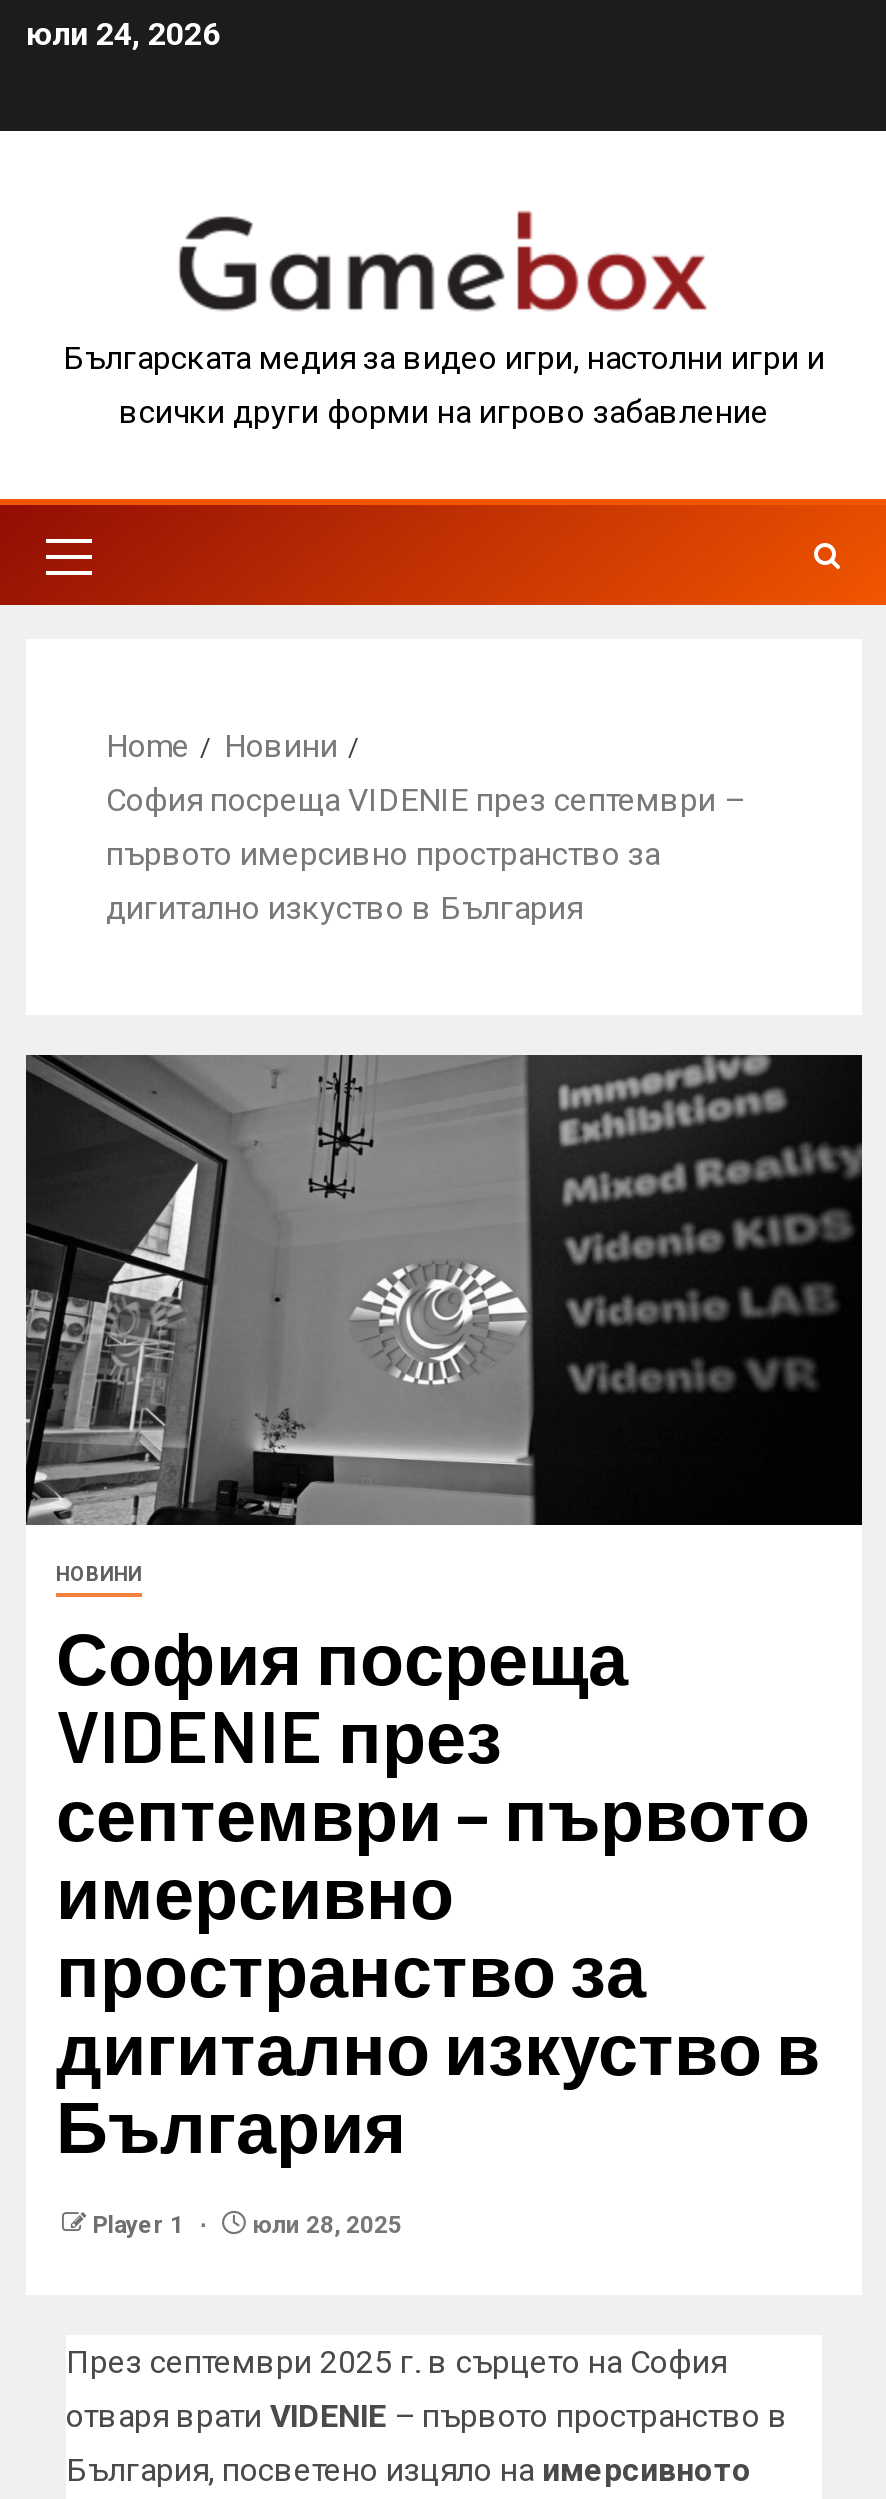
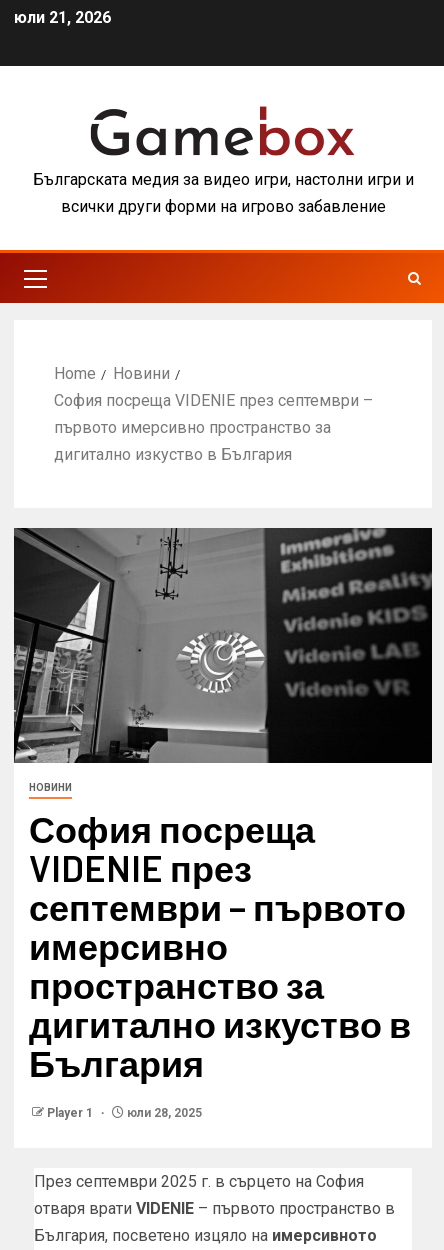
- юли 24, 2026
+ юли 21, 2026
